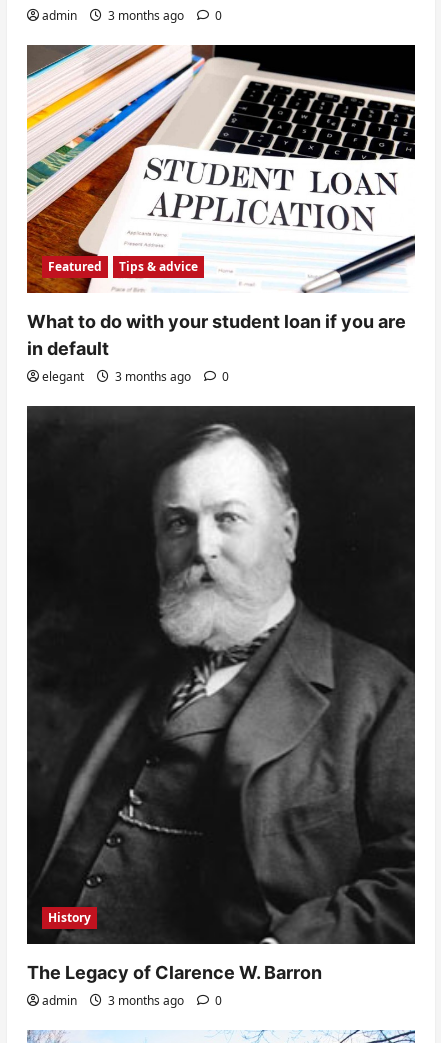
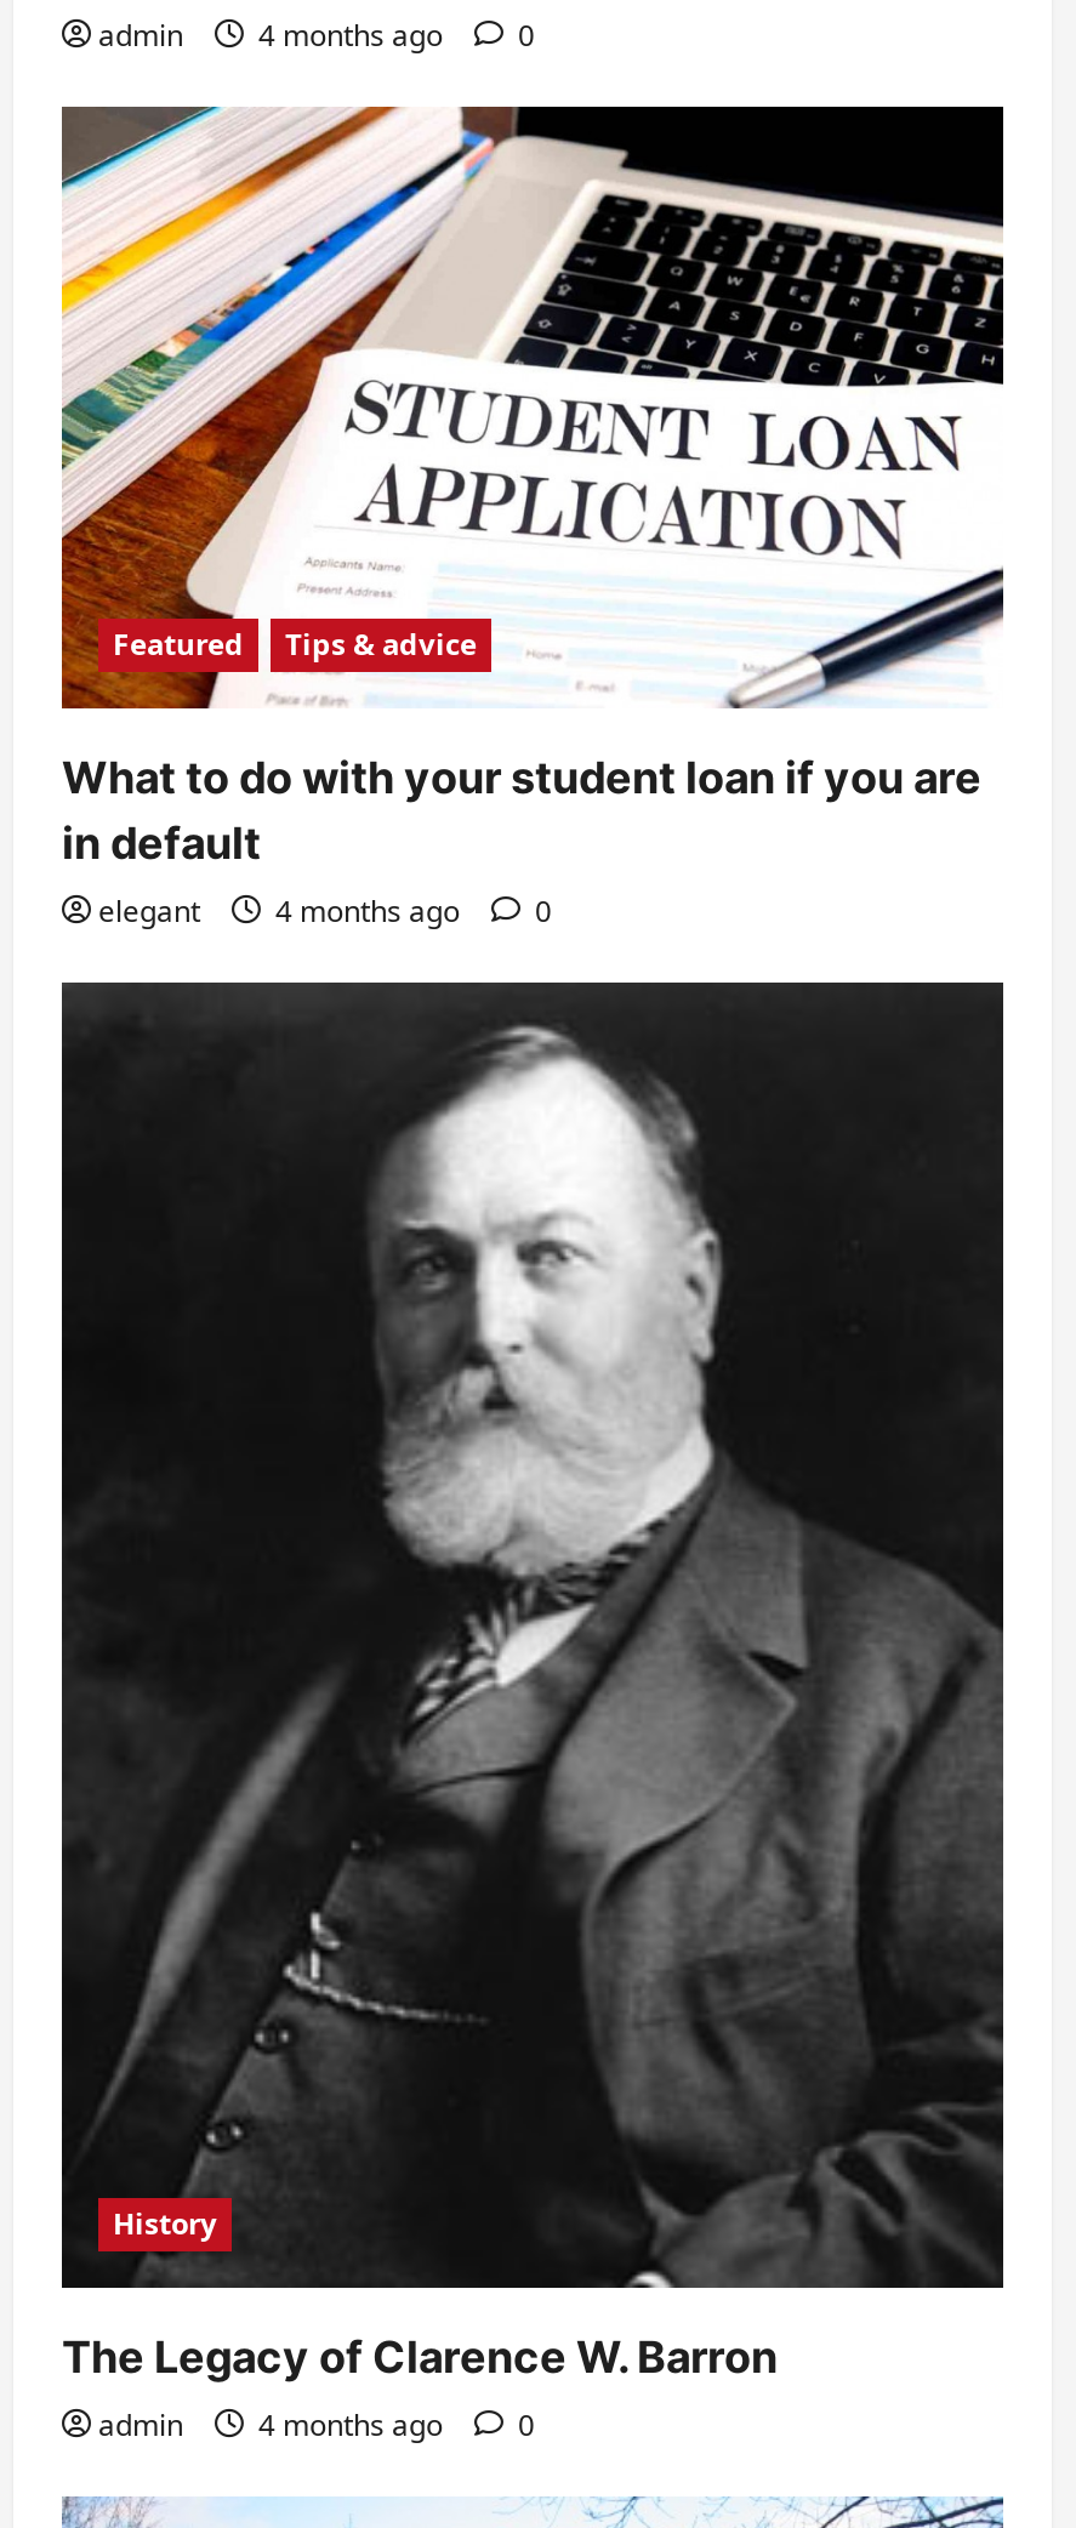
- admin 3 months ago 0
+ admin 4 months ago 0

- elegant 3 months ago 0
+ elegant 4 months ago 0

- admin 3 months ago 0
+ admin 4 months ago 0
